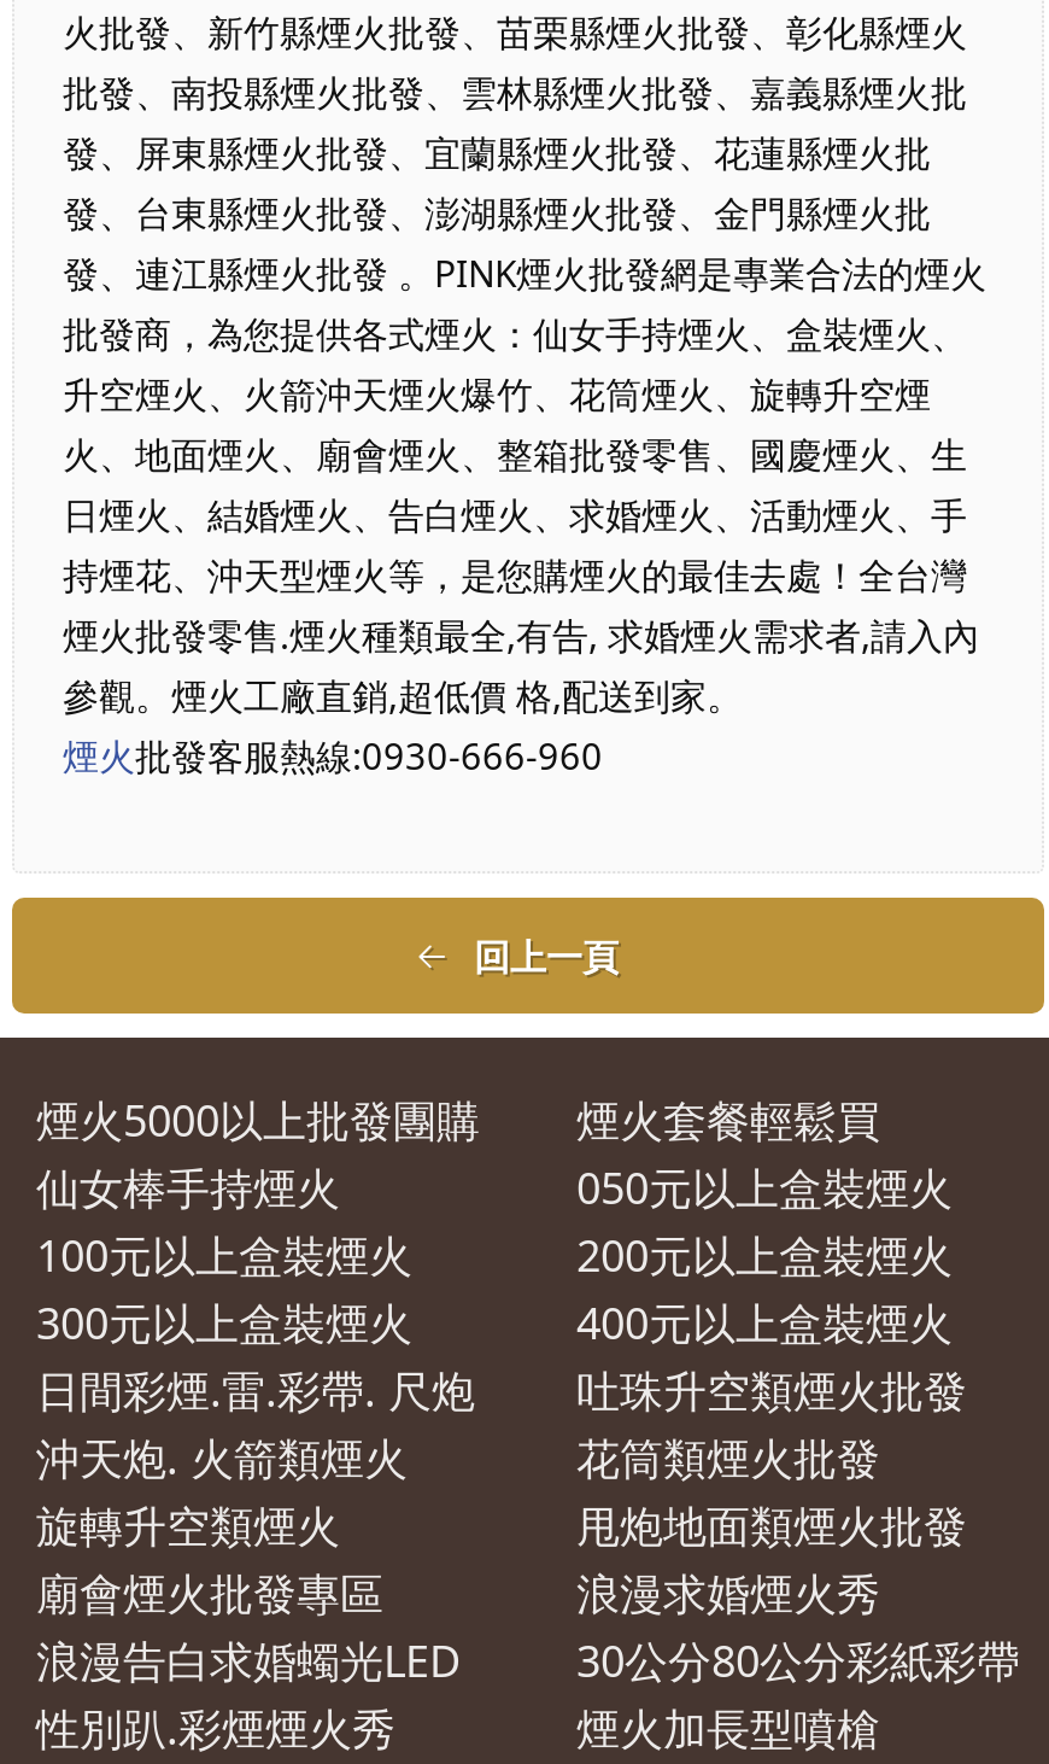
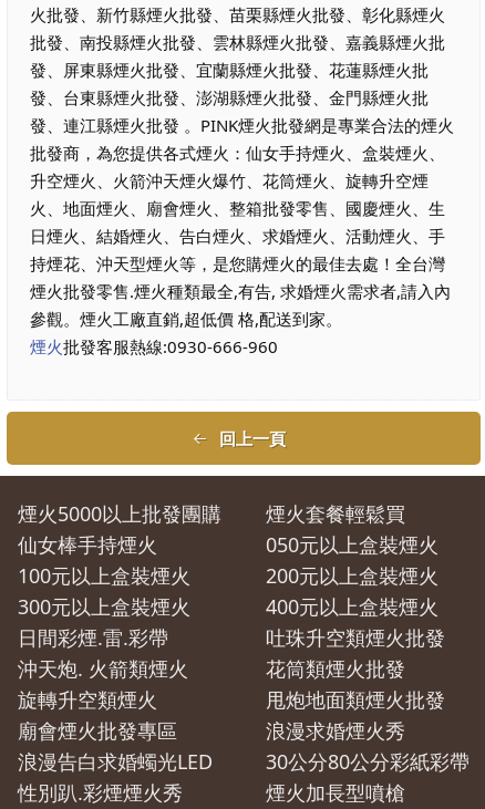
- 日間彩煙.雷.彩帶. 尺炮
+ 日間彩煙.雷.彩帶
